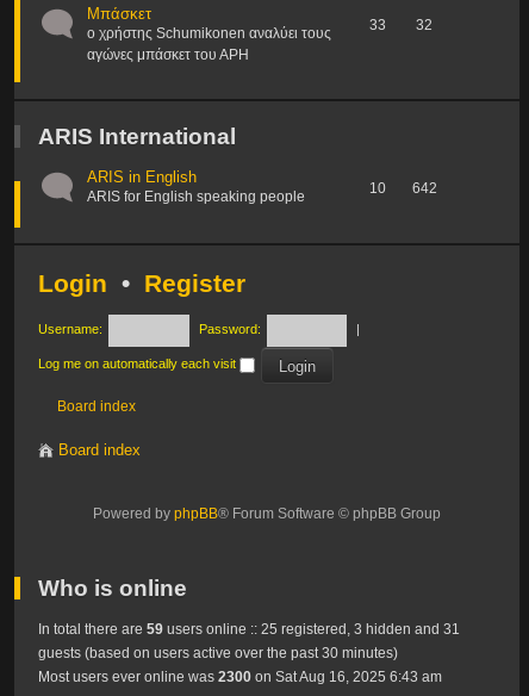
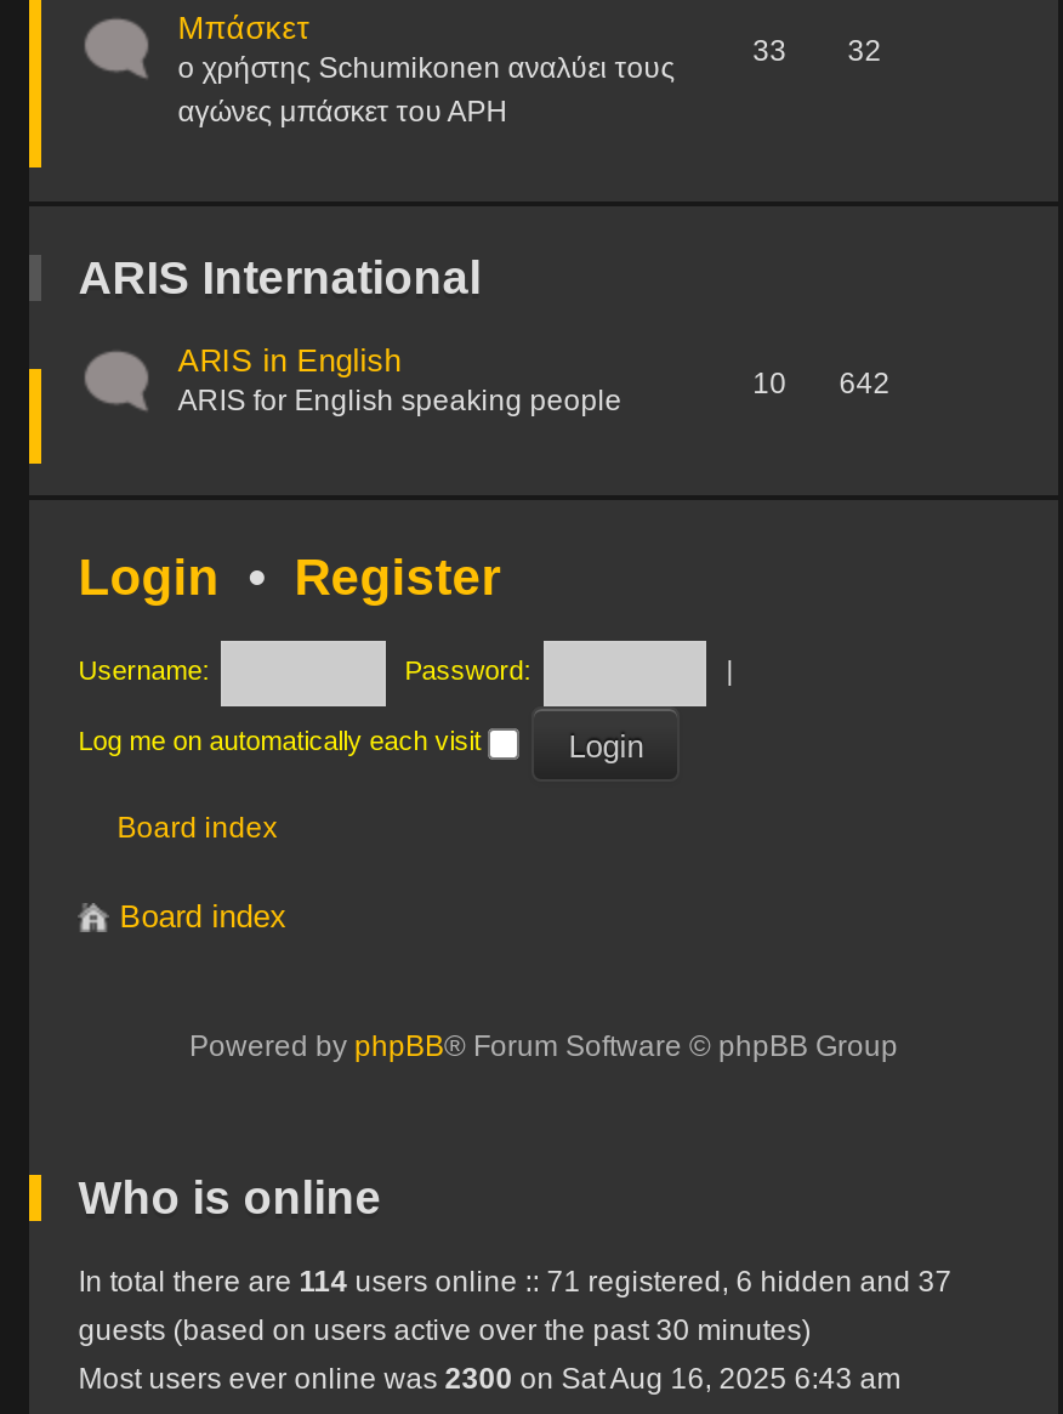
- In total there are 59 users online :: 25 registered, 3 hidden and 31
+ In total there are 114 users online :: 71 registered, 6 hidden and 37
